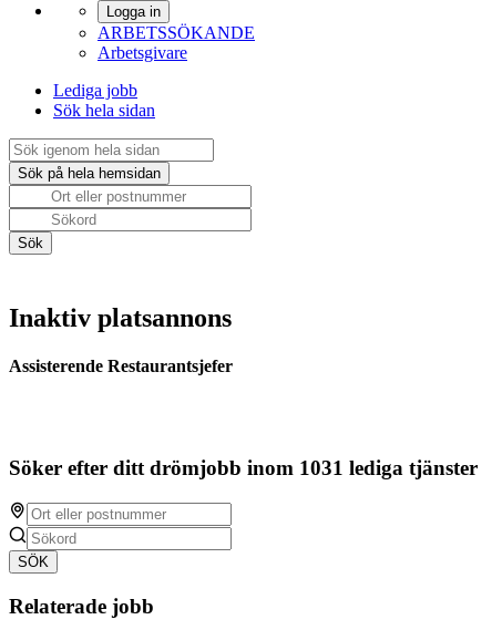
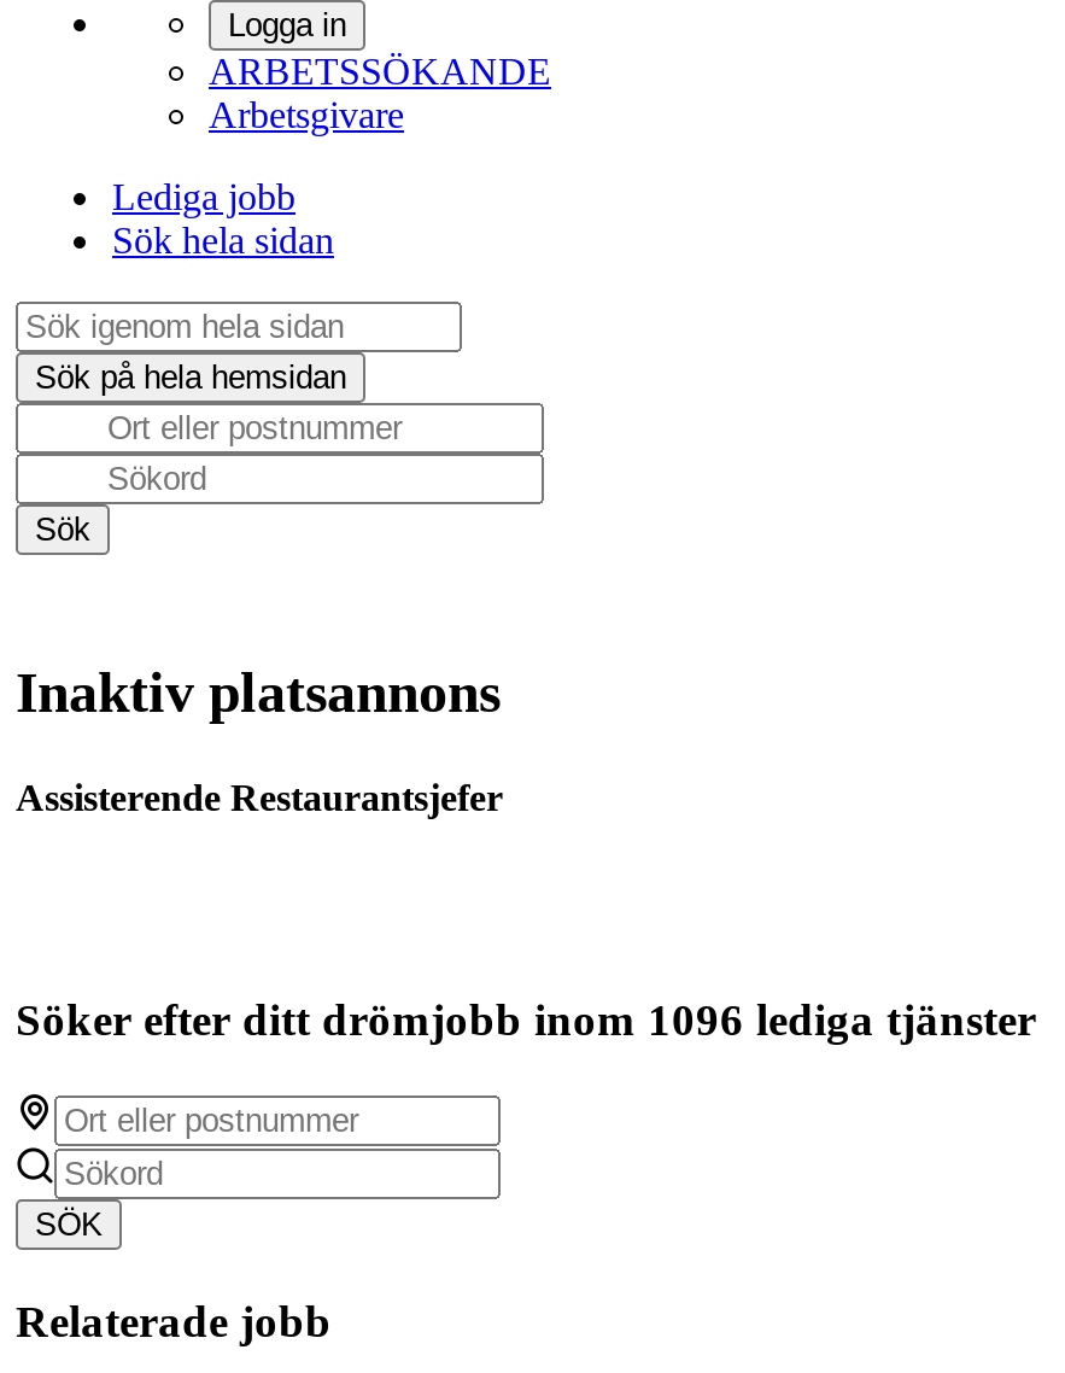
- Söker efter ditt drömjobb inom 1031 lediga tjänster
+ Söker efter ditt drömjobb inom 1096 lediga tjänster
